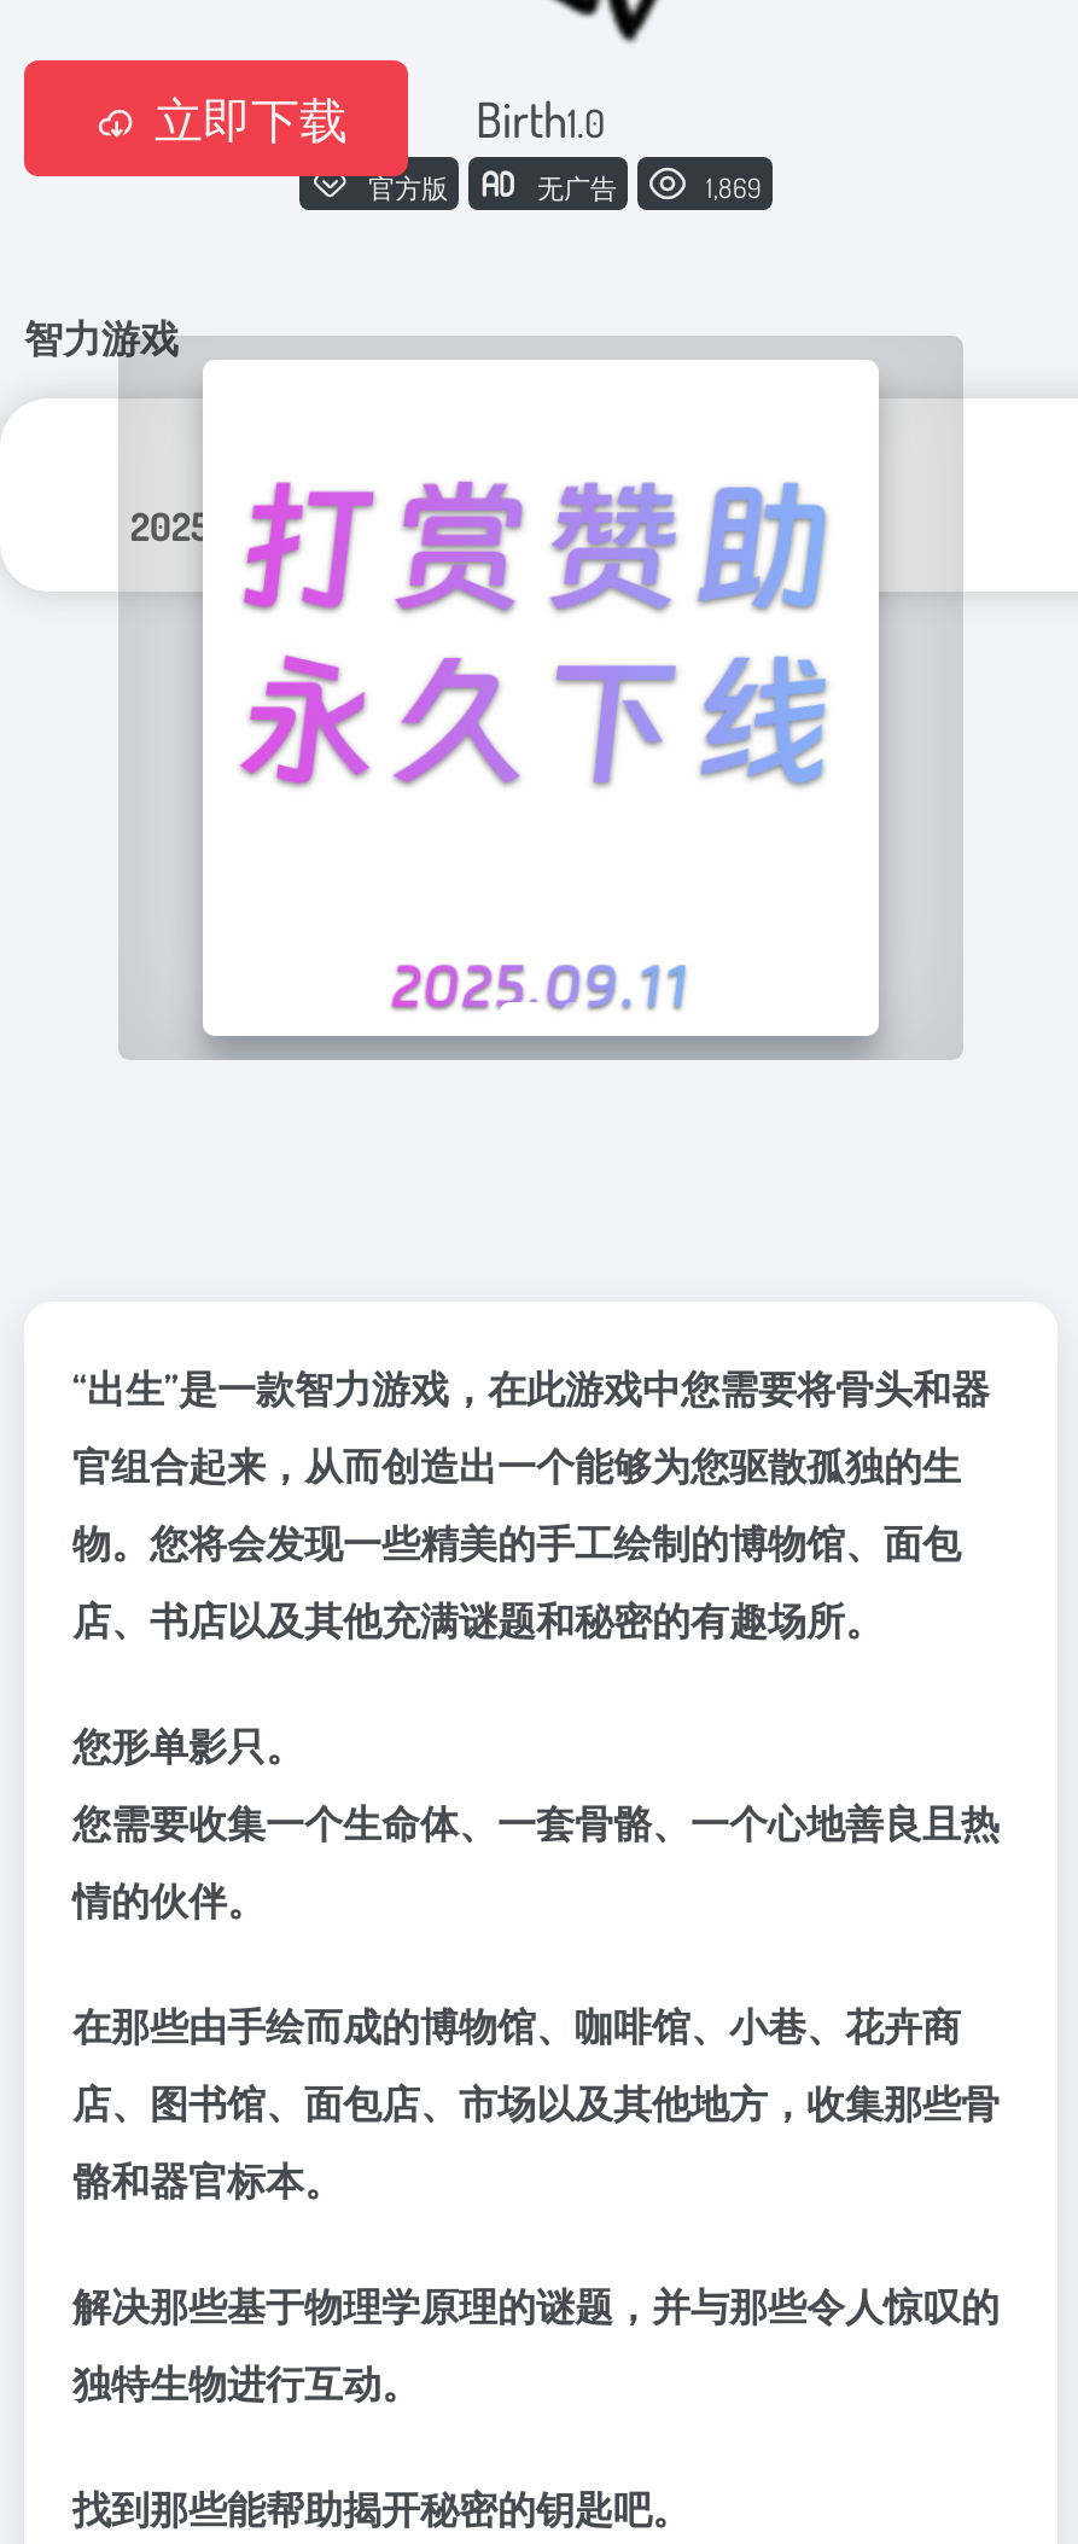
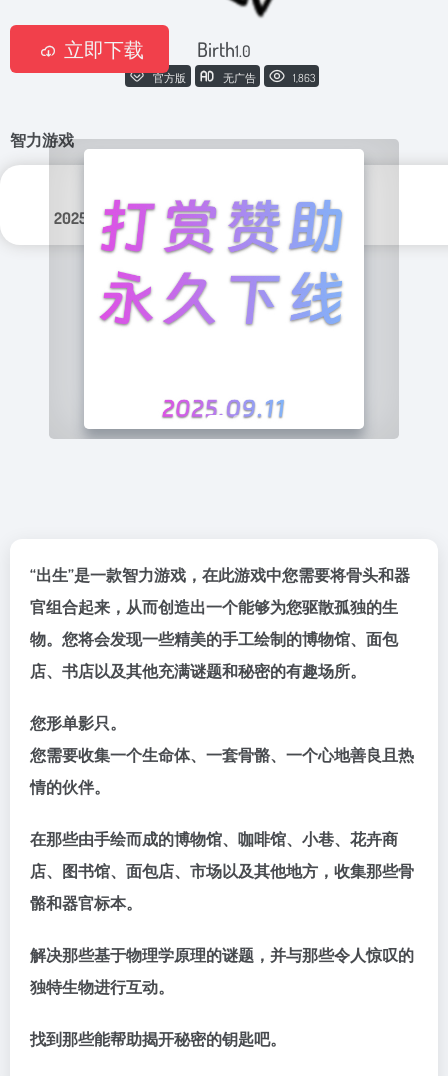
- 1,869
+ 1,863
